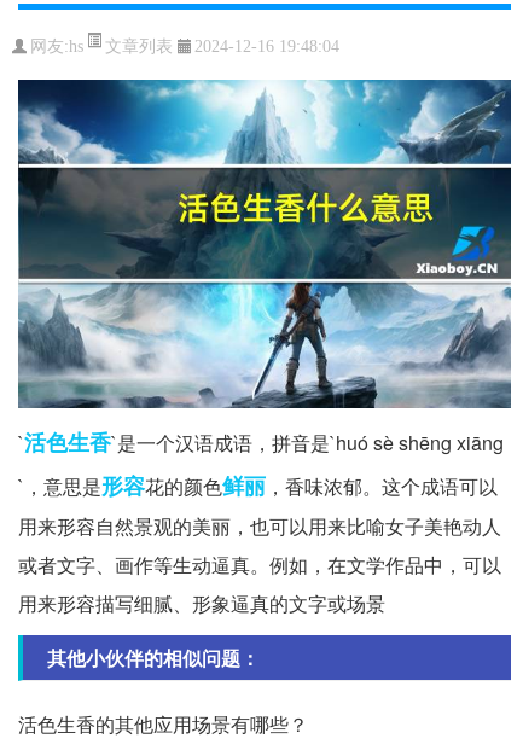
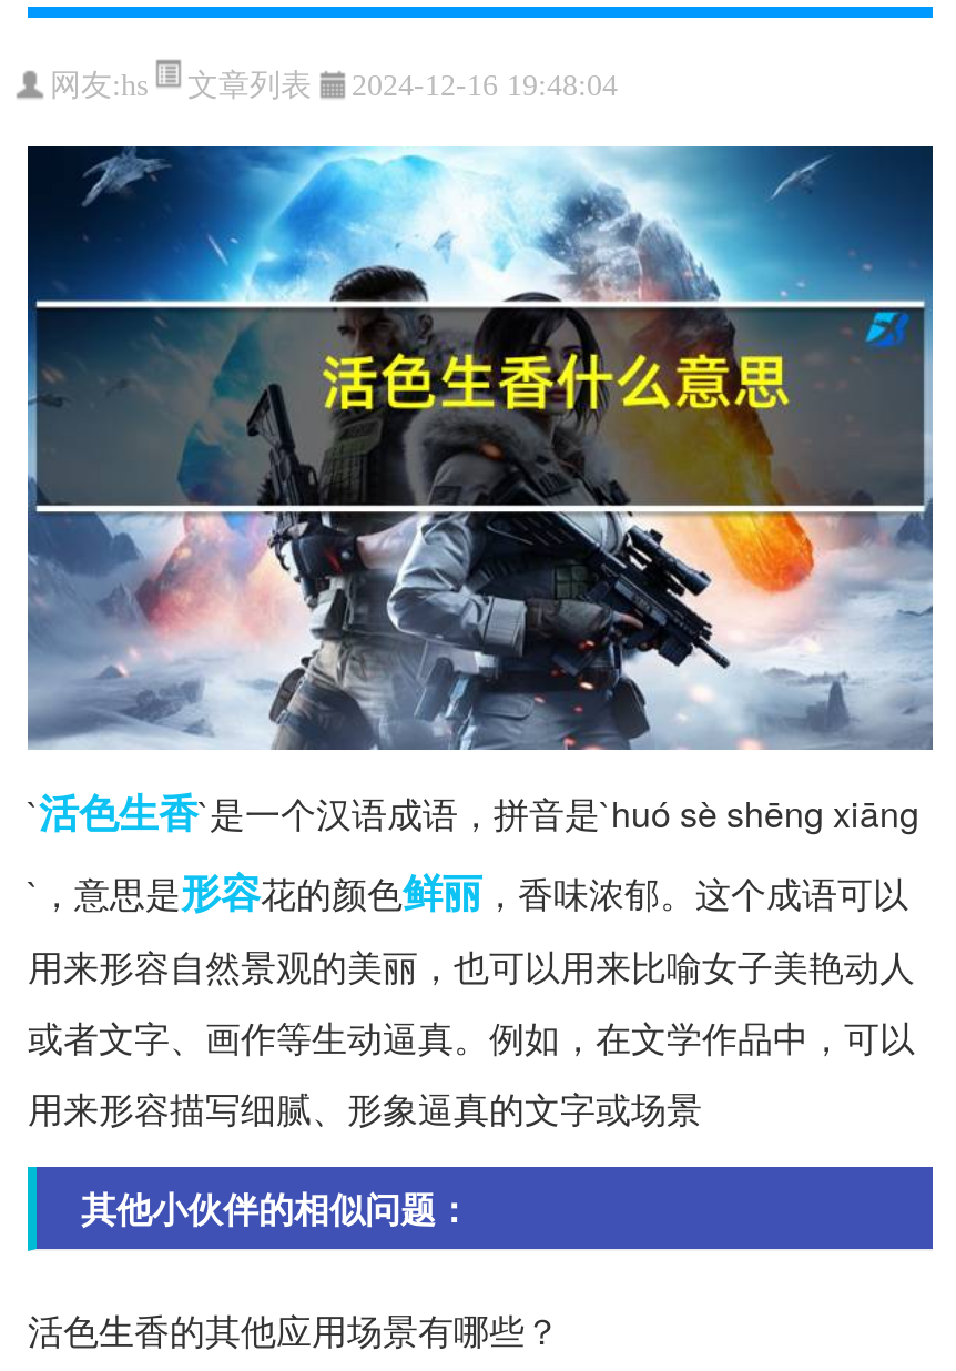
- [image]
+ [image]
